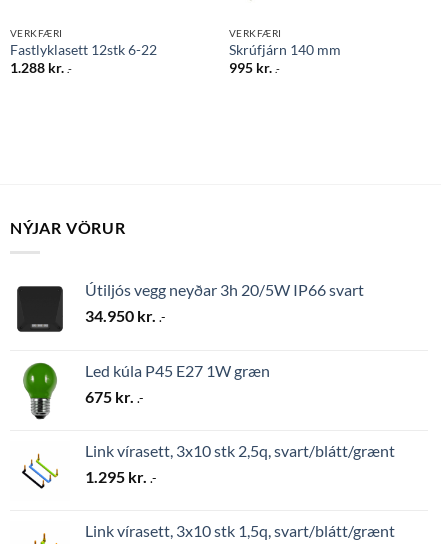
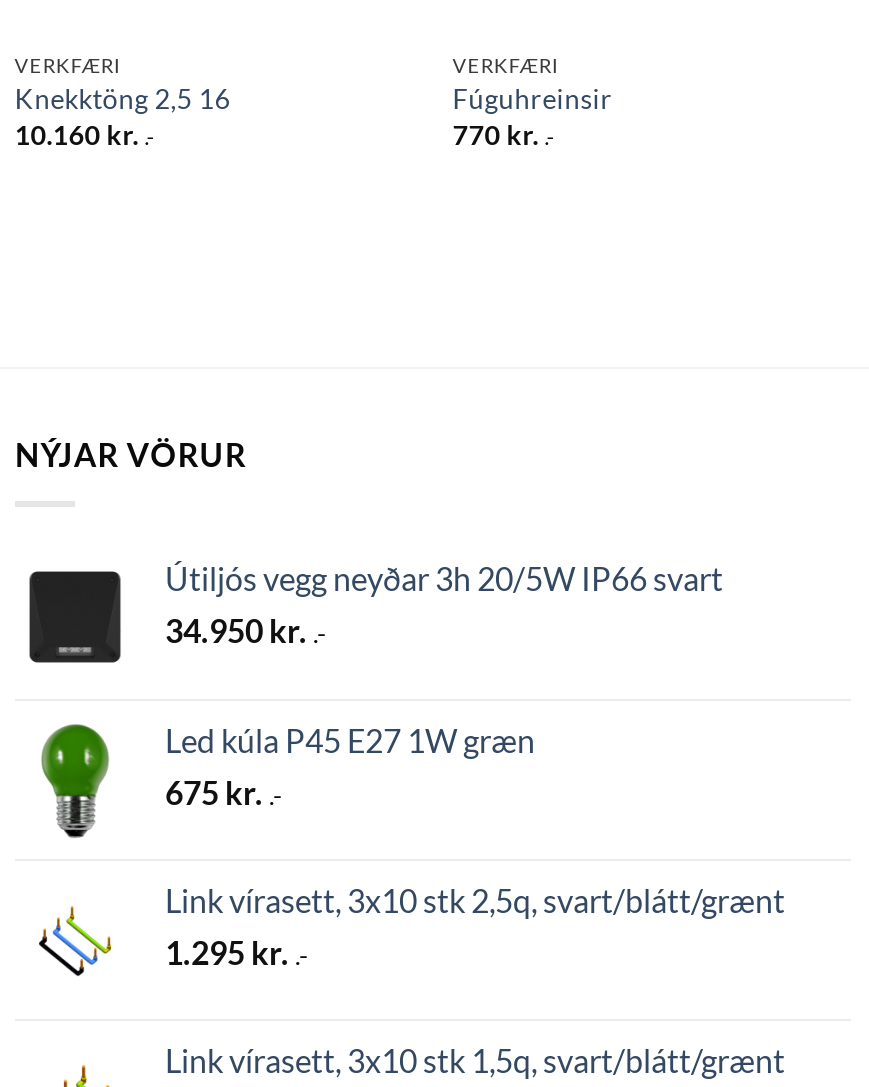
- Fastlyklasett 12stk 6-22
- 1.288 kr. .-
+ Knekktöng 2,5 16
+ 10.160 kr. .-

- Skrúfjárn 140 mm
- 995 kr. .-
+ Fúguhreinsir
+ 770 kr. .-
